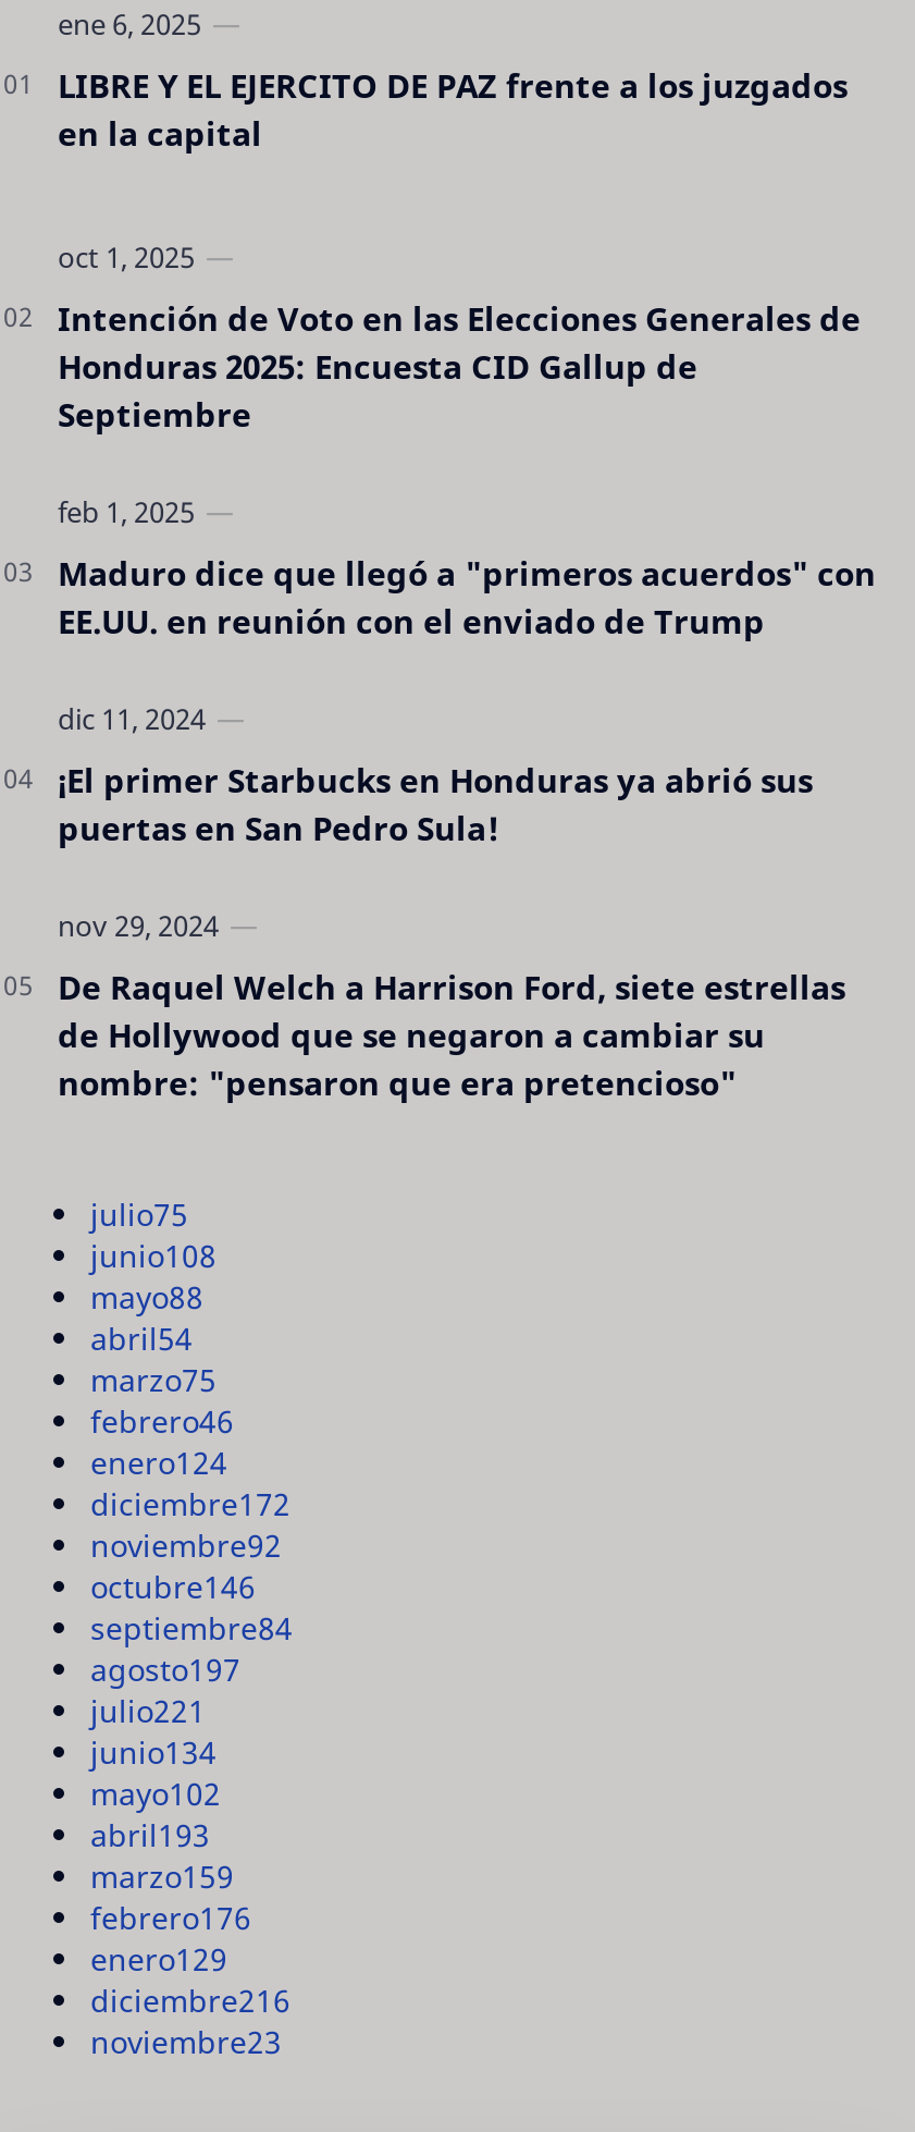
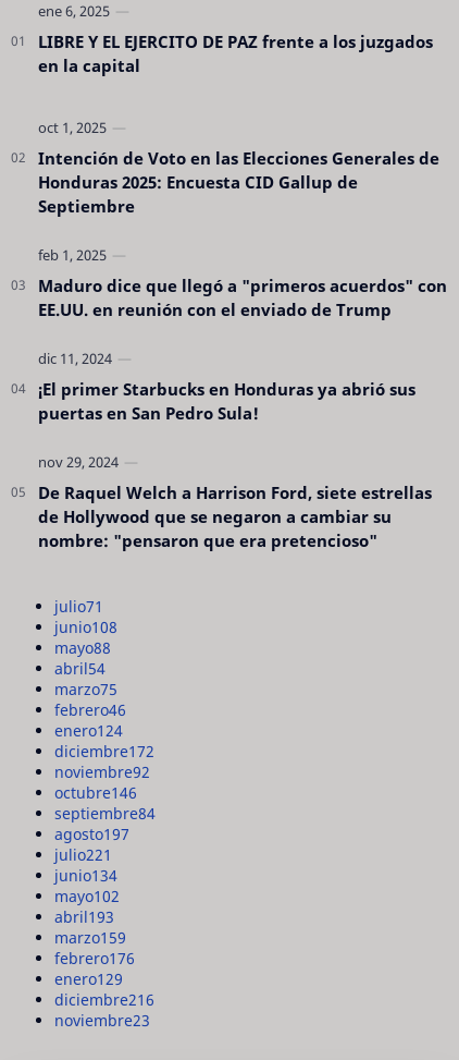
- julio75
+ julio71
